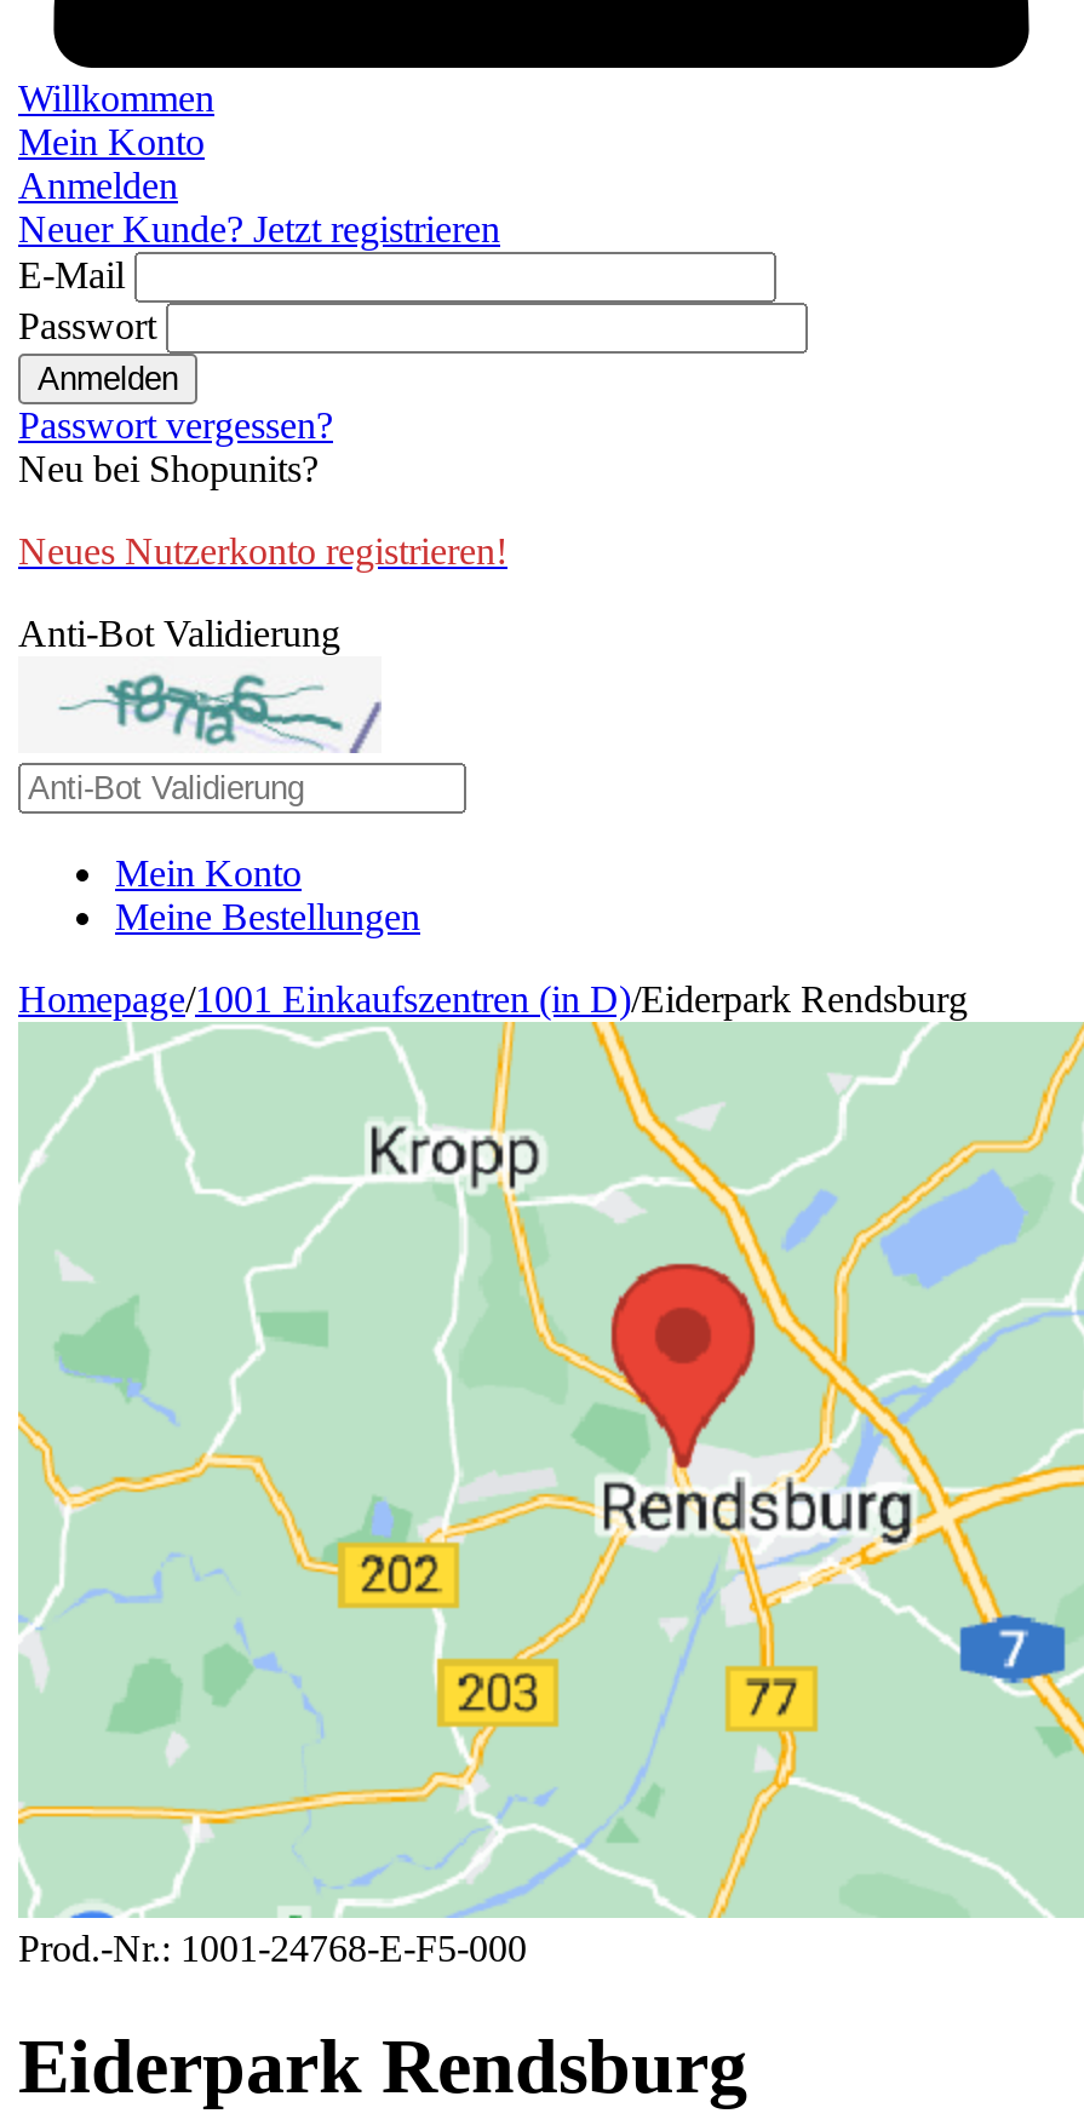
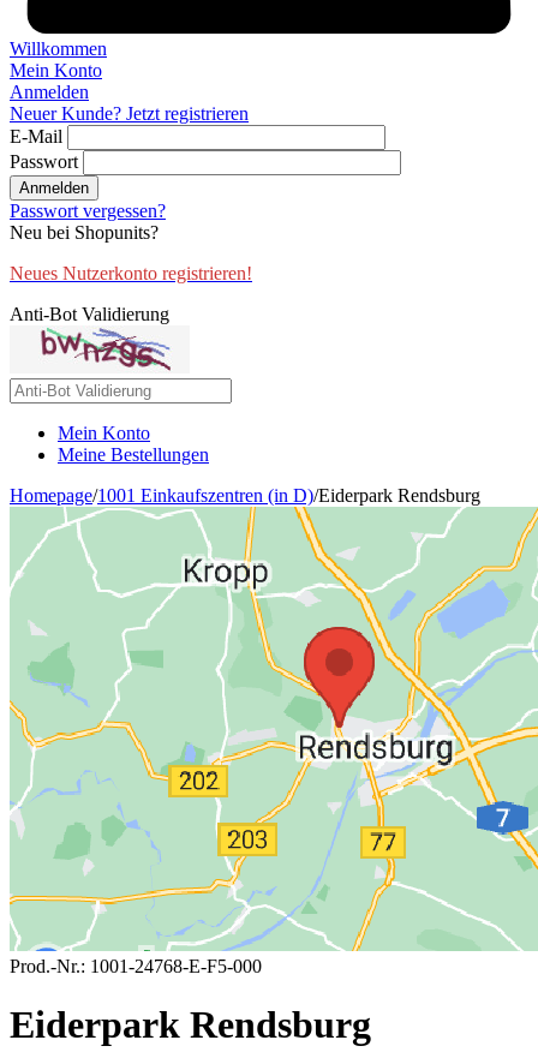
- [image]
+ [image]
